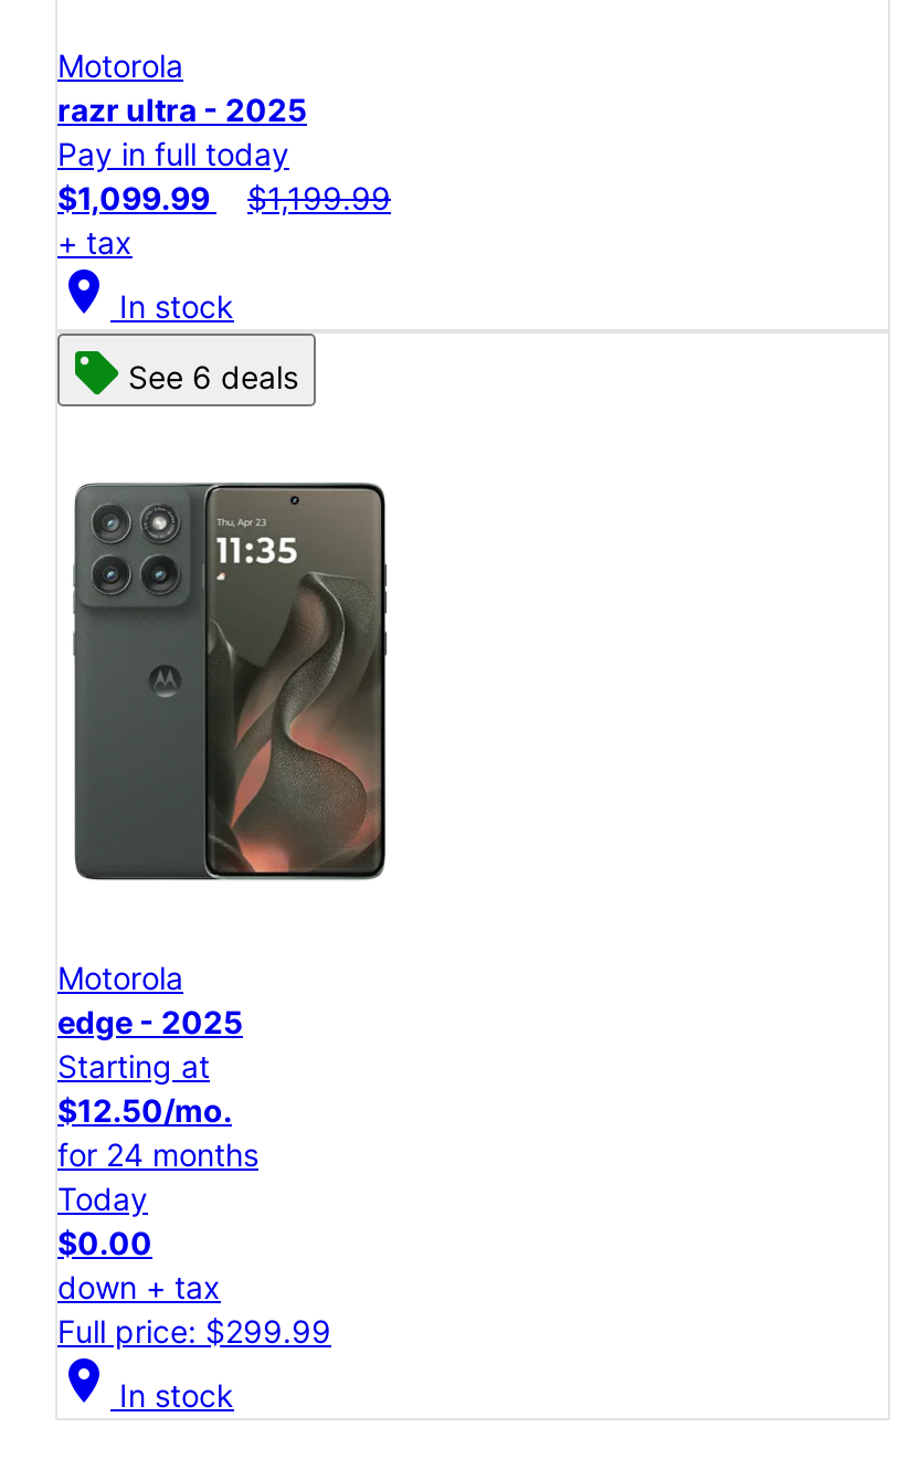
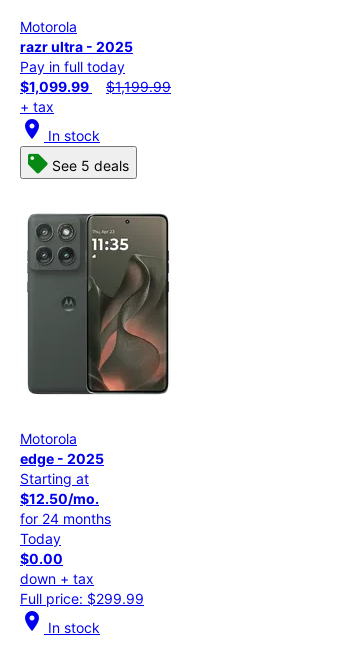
- See 6 deals
+ See 5 deals
